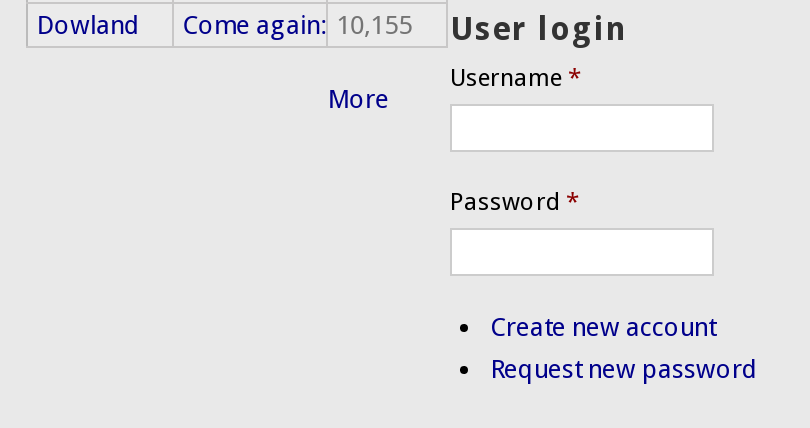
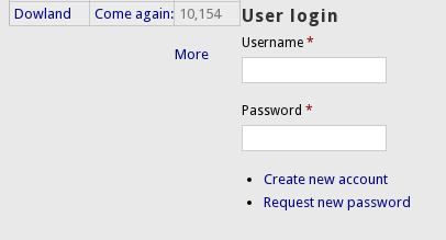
- Dowland Come again: 10,155 User login
+ Dowland Come again: 10,154 User login
